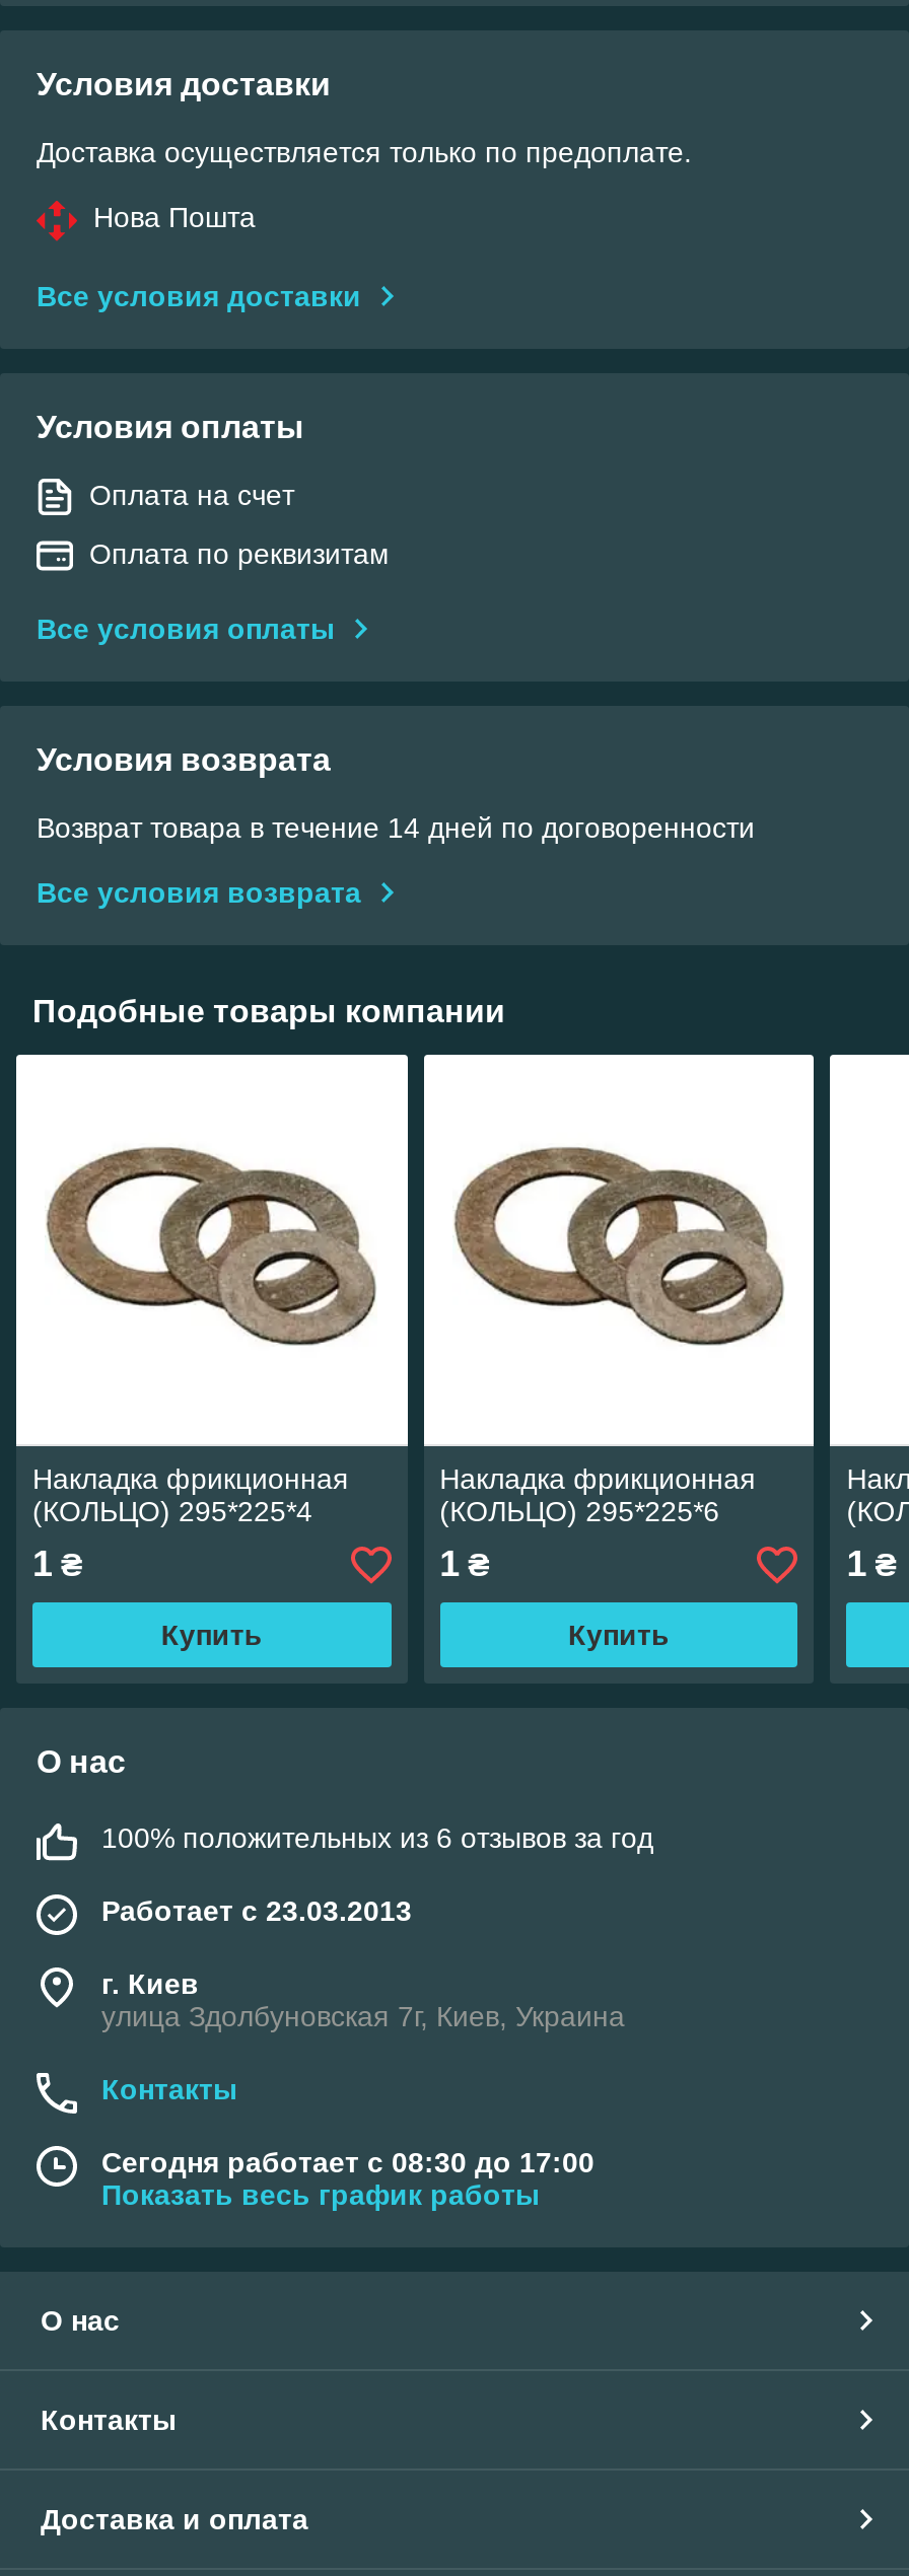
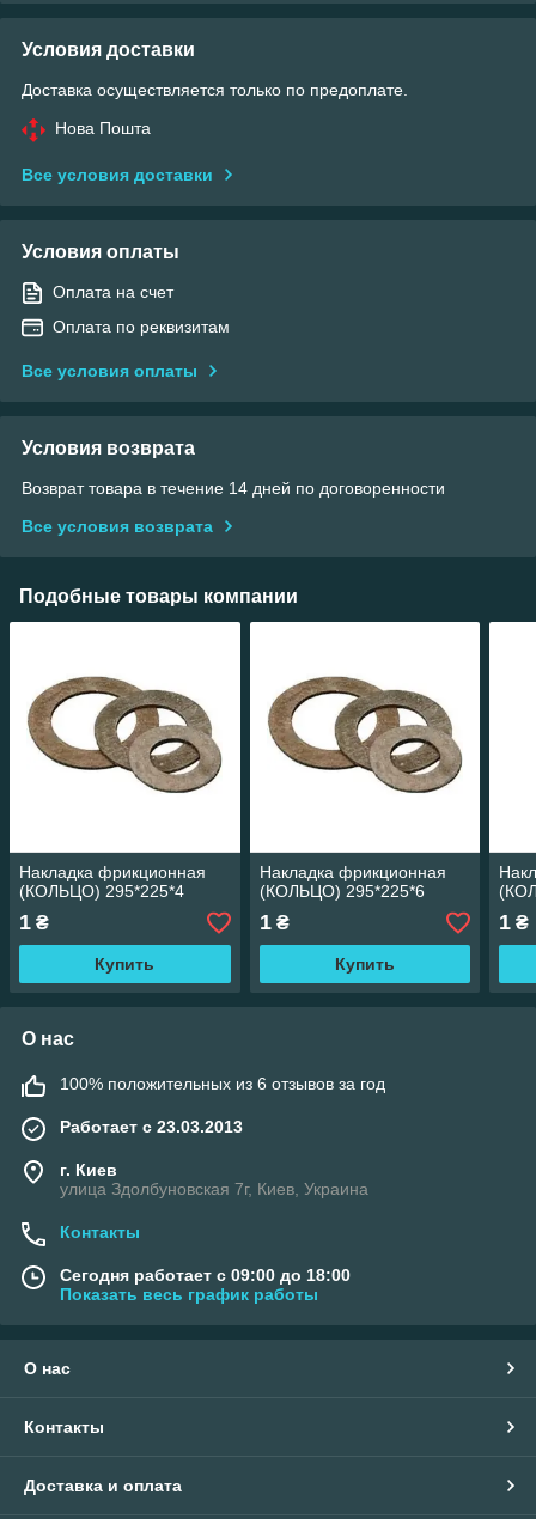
- Сегодня работает с 08:30 до 17:00
+ Сегодня работает с 09:00 до 18:00
